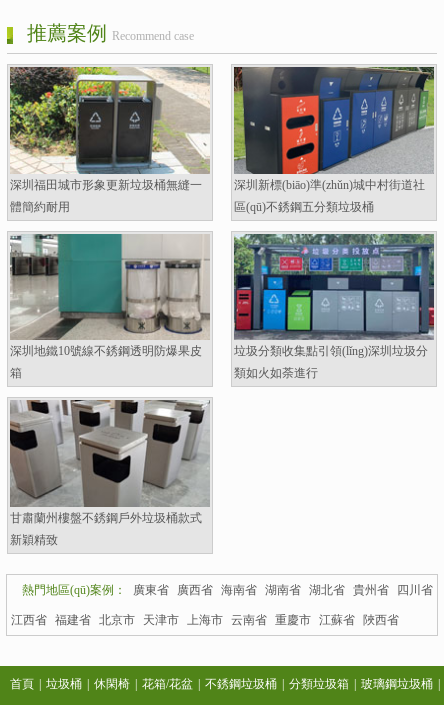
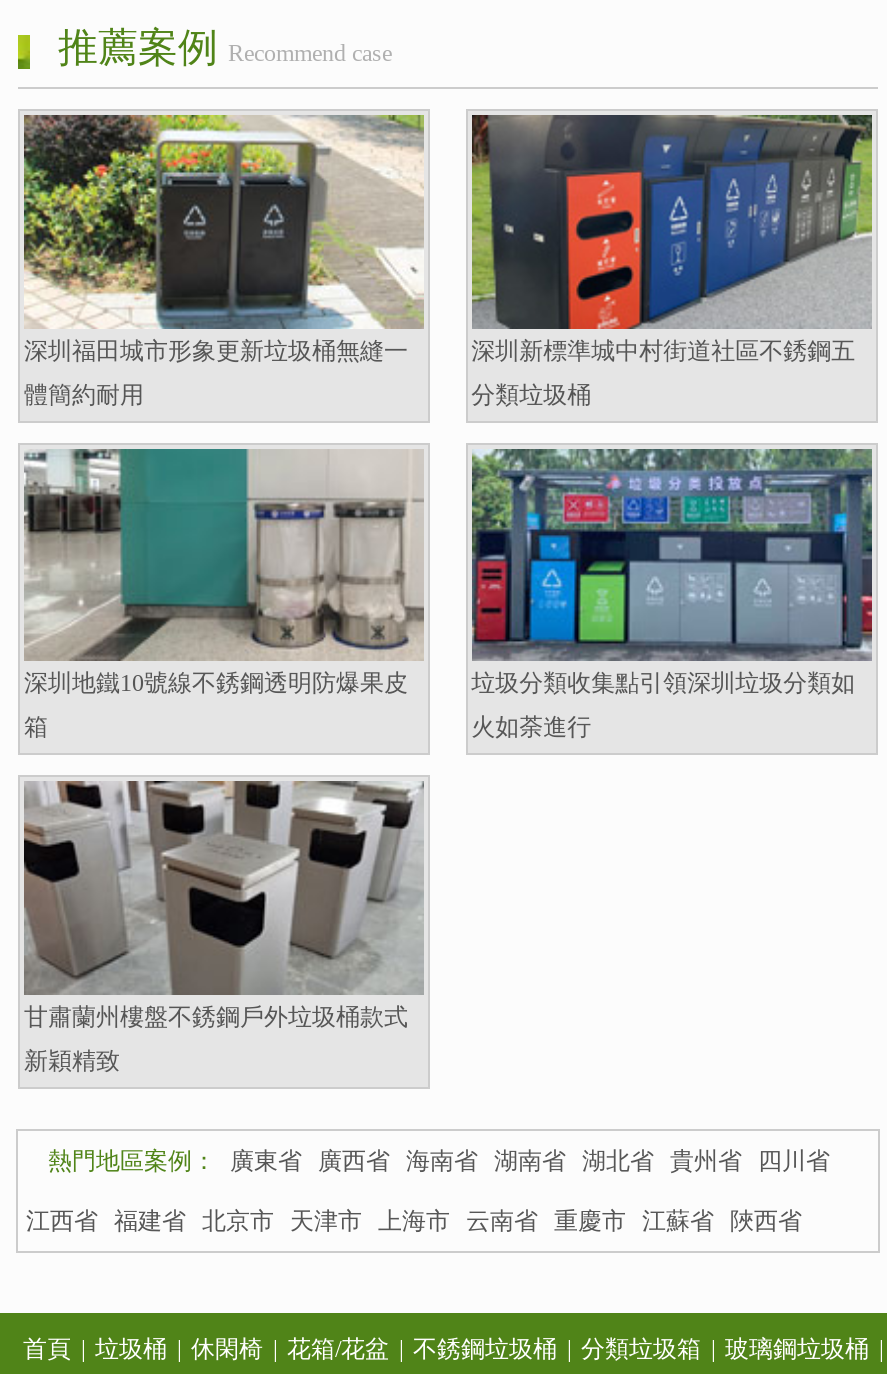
- 深圳新標(biāo)準(zhǔn)城中村街道社
+ 深圳新標準城中村街道社區不銹鋼五

- 區(qū)不銹鋼五分類垃圾桶
+ 分類垃圾桶

- 垃圾分類收集點引領(lǐng)深圳垃圾分
+ 垃圾分類收集點引領深圳垃圾分類如

- 類如火如荼進行
+ 火如荼進行

- 熱門地區(qū)案例： 廣東省 廣西省 海南省 湖南省 湖北省 貴州省 四川省
+ 熱門地區案例： 廣東省 廣西省 海南省 湖南省 湖北省 貴州省 四川省
